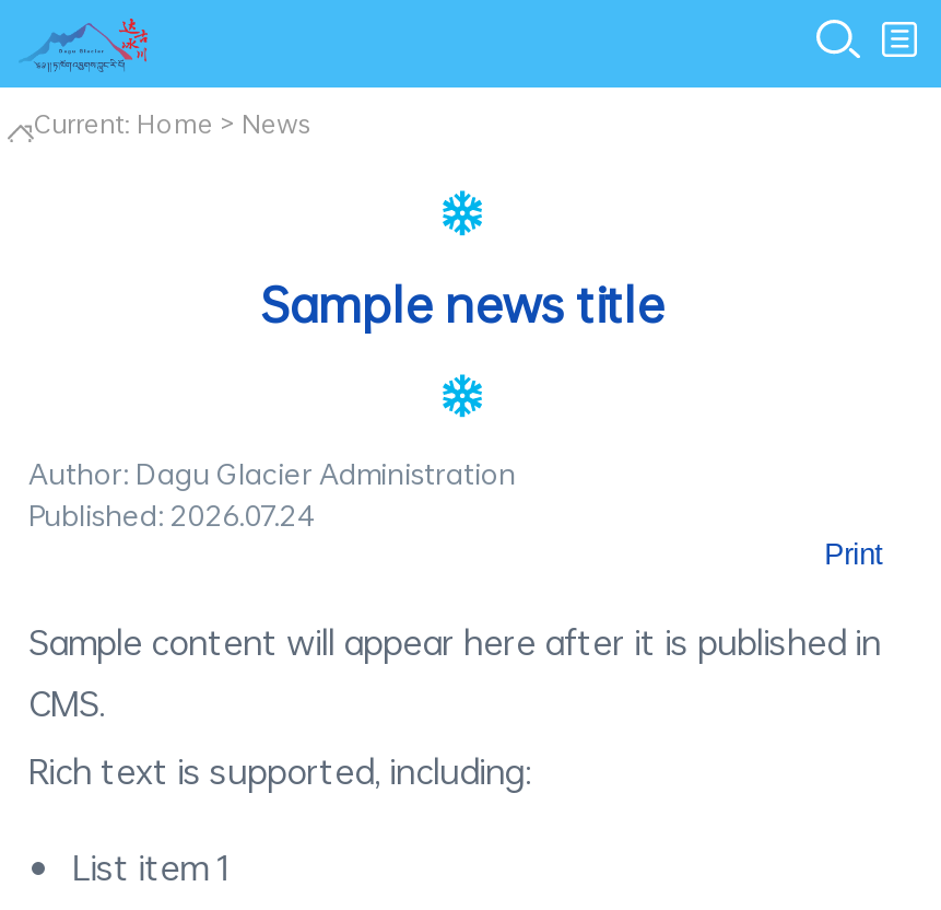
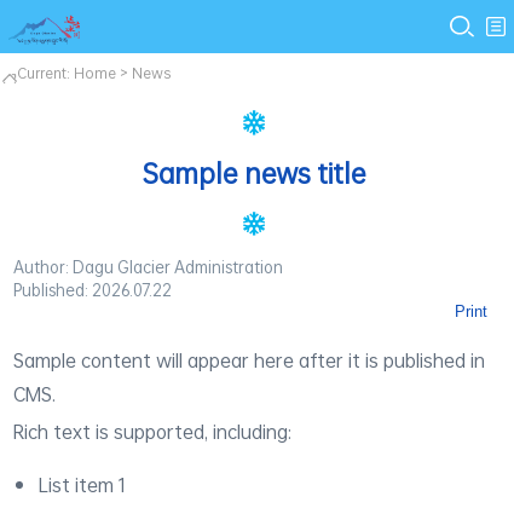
- Published: 2026.07.24
+ Published: 2026.07.22
